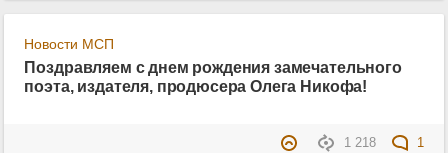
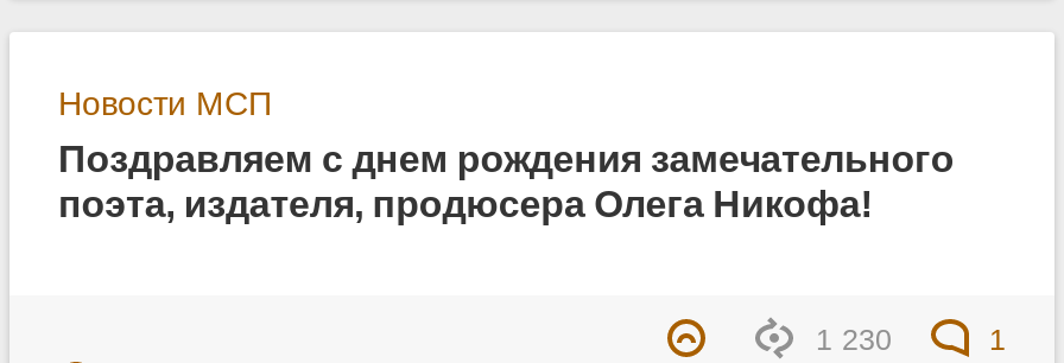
- 1 218
+ 1 230
